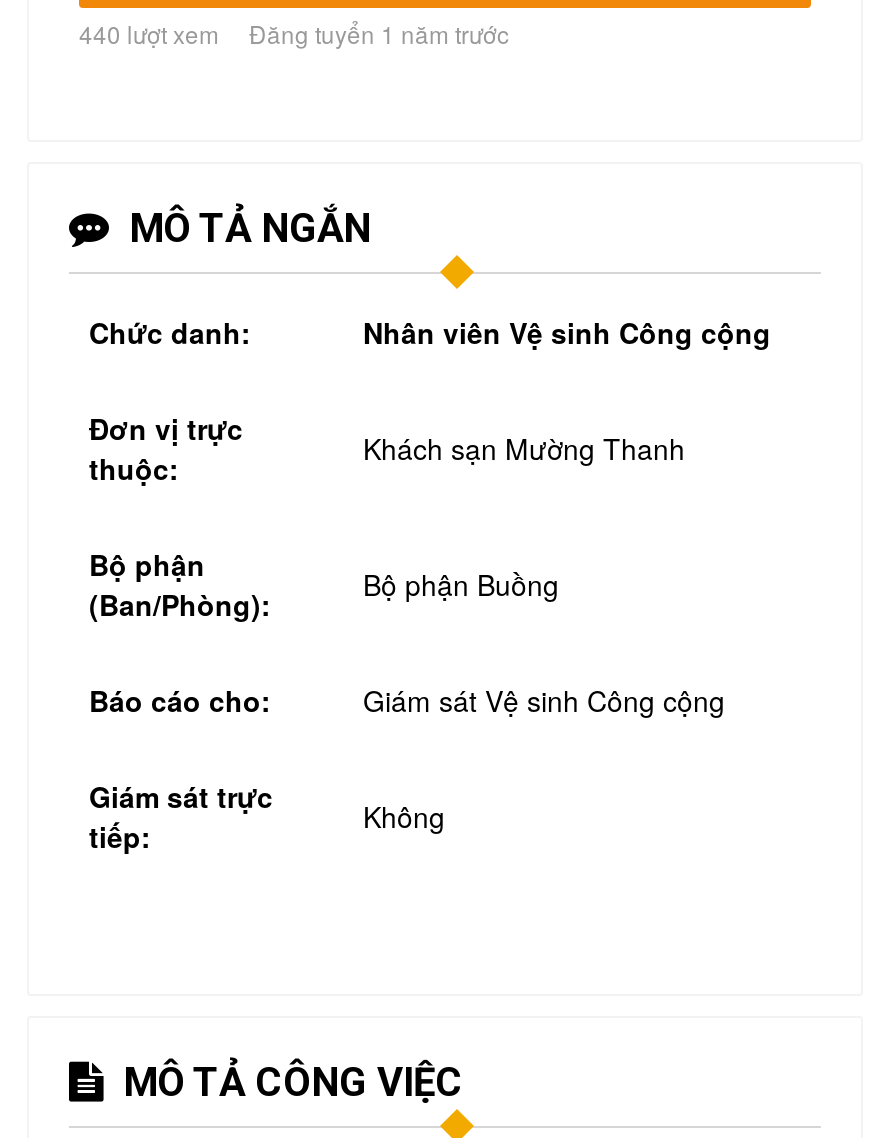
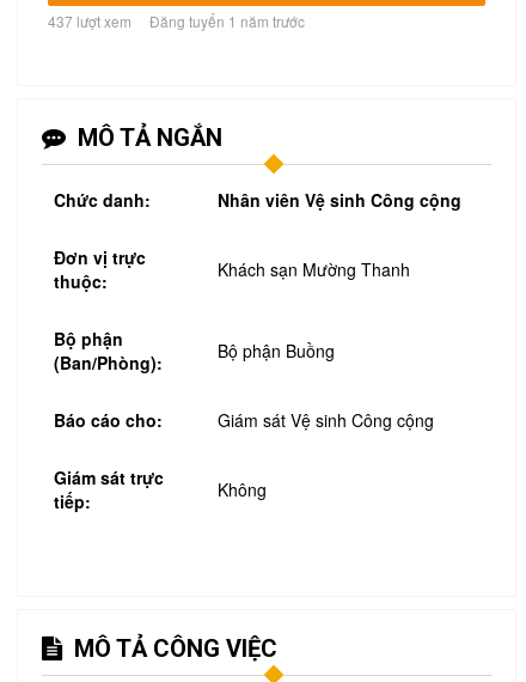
- 440 lượt xem Đăng tuyển 1 năm trước
+ 437 lượt xem Đăng tuyển 1 năm trước
